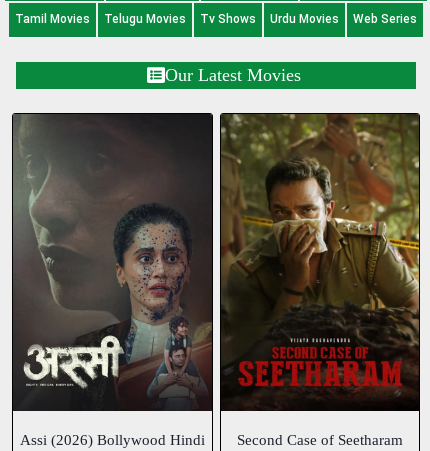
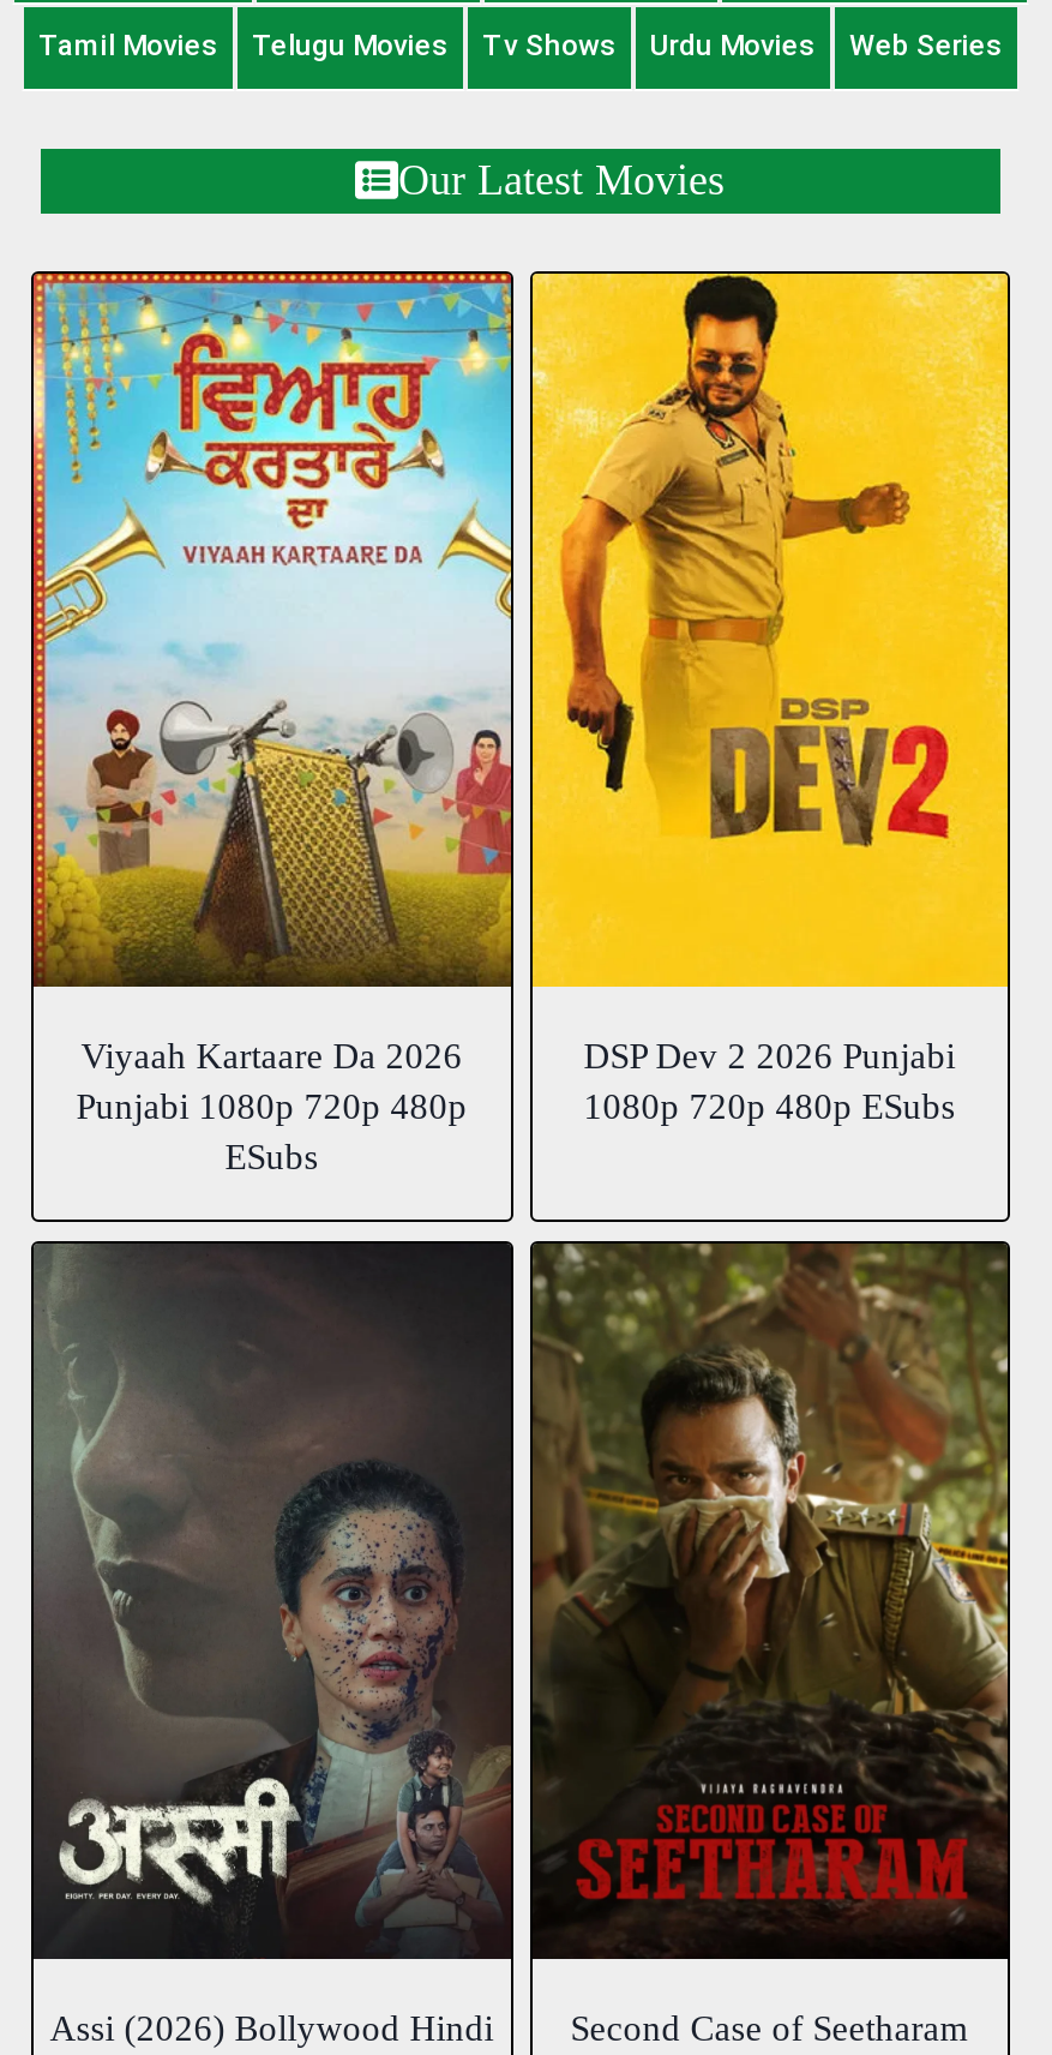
+ [image]
+ Viyaah Kartaare Da 2026
+ Punjabi 1080p 720p 480p
+ ESubs

+ [image]
+ DSP Dev 2 2026 Punjabi
+ 1080p 720p 480p ESubs
